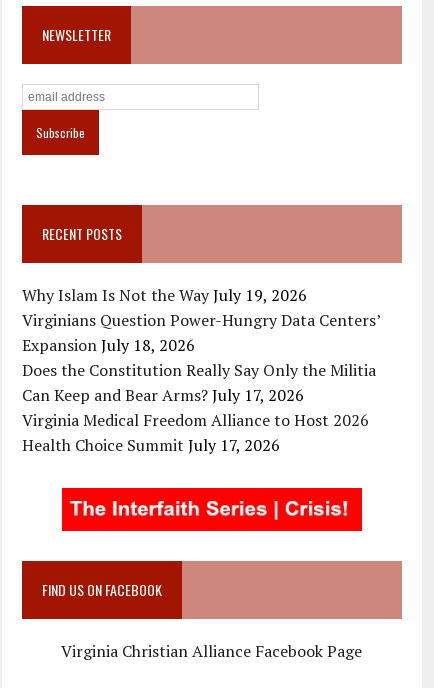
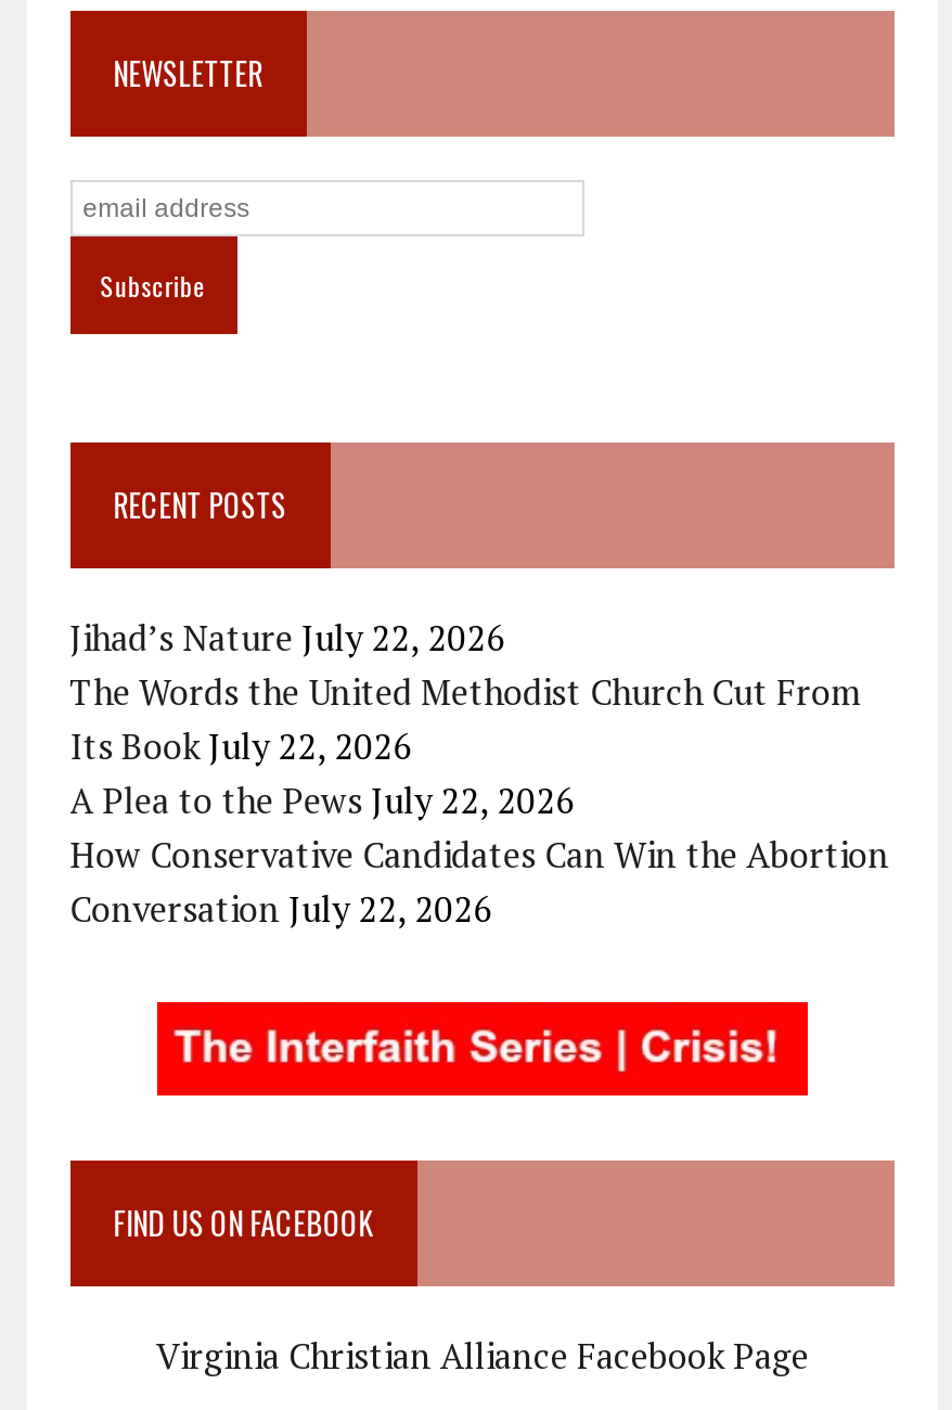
- Why Islam Is Not the Way July 19, 2026
- Virginians Question Power-Hungry Data Centers’
- Expansion July 18, 2026
- Does the Constitution Really Say Only the Militia
- Can Keep and Bear Arms? July 17, 2026
- Virginia Medical Freedom Alliance to Host 2026
- Health Choice Summit July 17, 2026
+ Jihad’s Nature July 22, 2026
+ The Words the United Methodist Church Cut From
+ Its Book July 22, 2026
+ A Plea to the Pews July 22, 2026
+ How Conservative Candidates Can Win the Abortion
+ Conversation July 22, 2026
